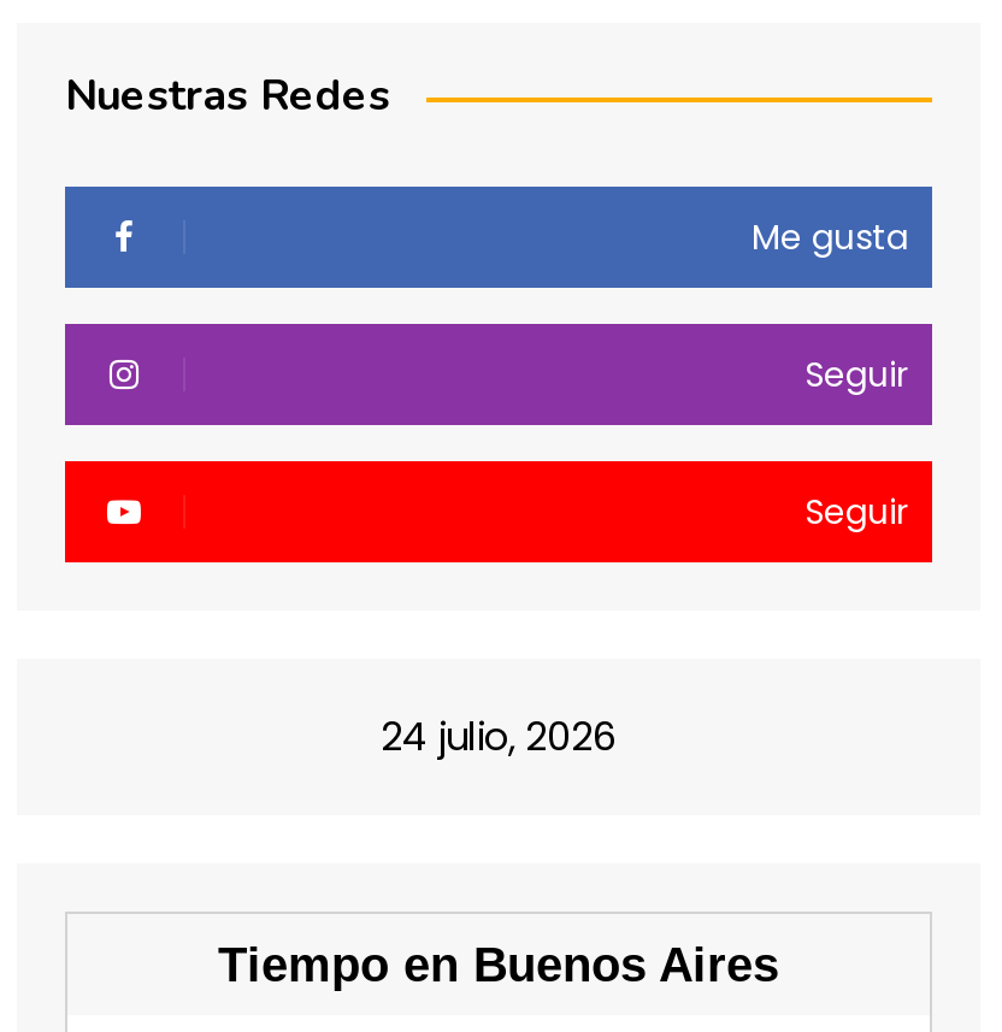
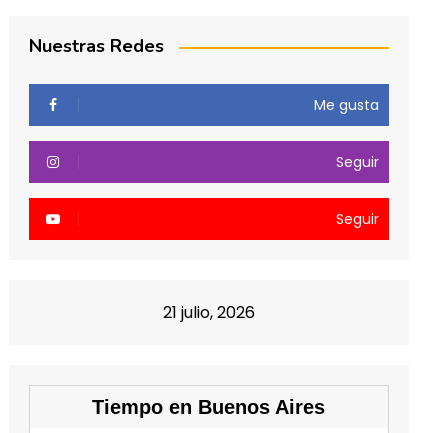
- 24 julio, 2026
+ 21 julio, 2026
